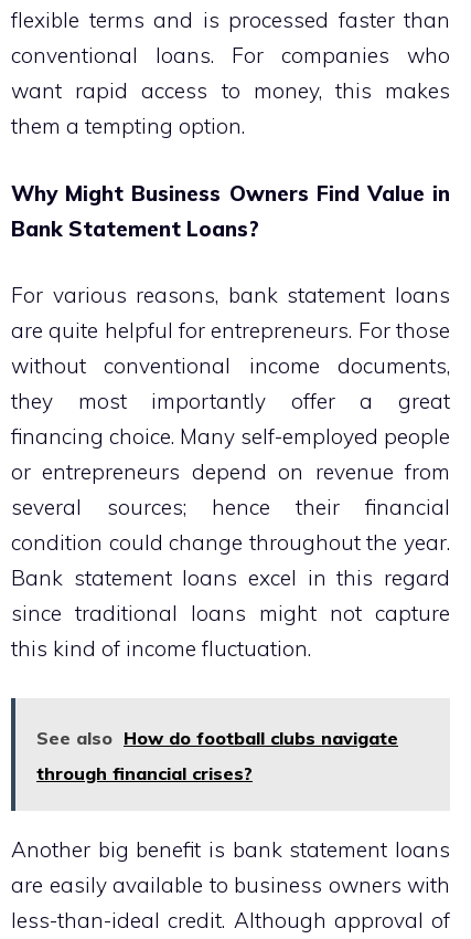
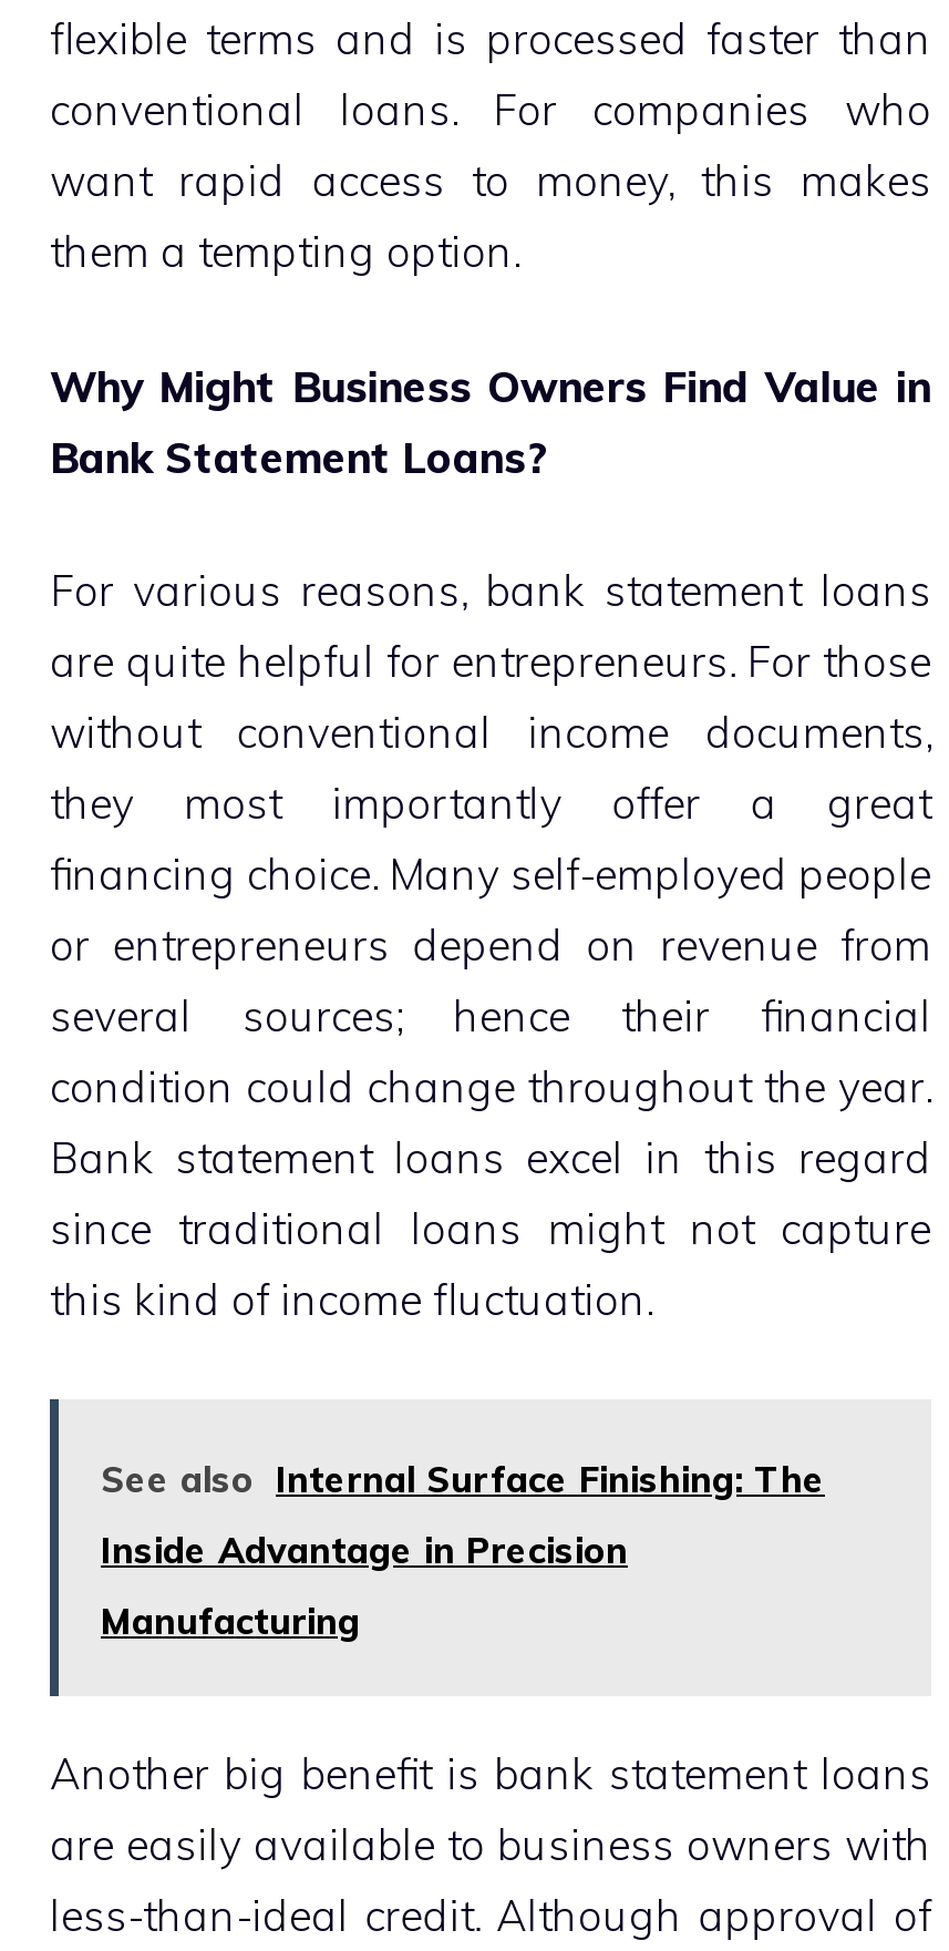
- See also How do football clubs navigate
- through financial crises?
+ See also Internal Surface Finishing: The
+ Inside Advantage in Precision
+ Manufacturing
